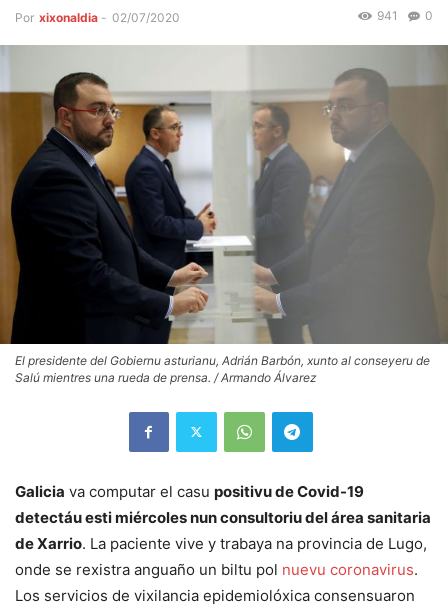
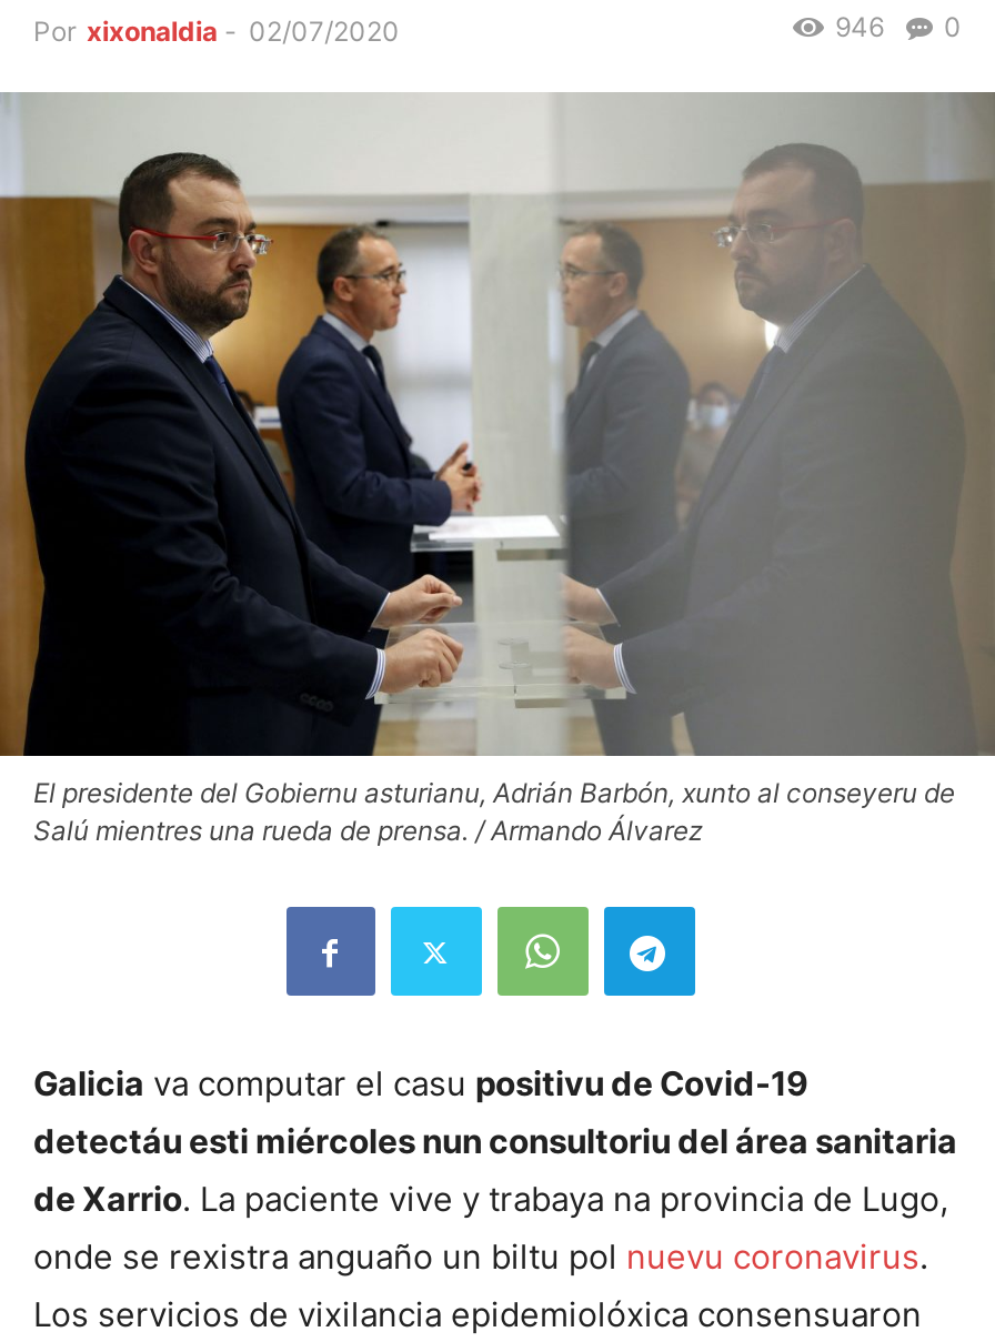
- 941 0
+ 946 0
